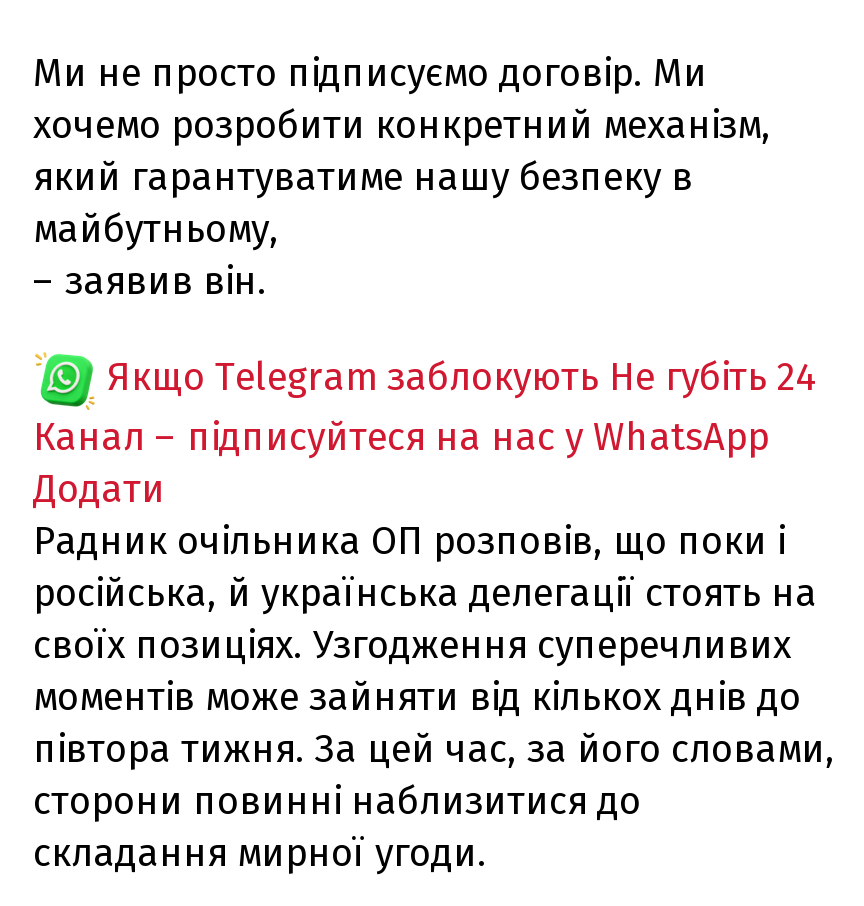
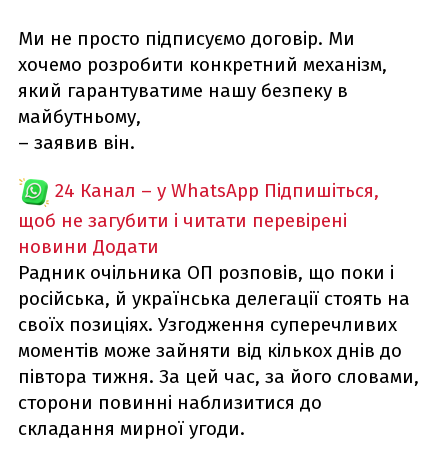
- Якщо Telegram заблокують Не губіть 24
- Канал – підписуйтеся на нас у WhatsApp
- Додати
+ 24 Канал – у WhatsApp Підпишіться,
+ щоб не загубити і читати перевірені
+ новини Додати
